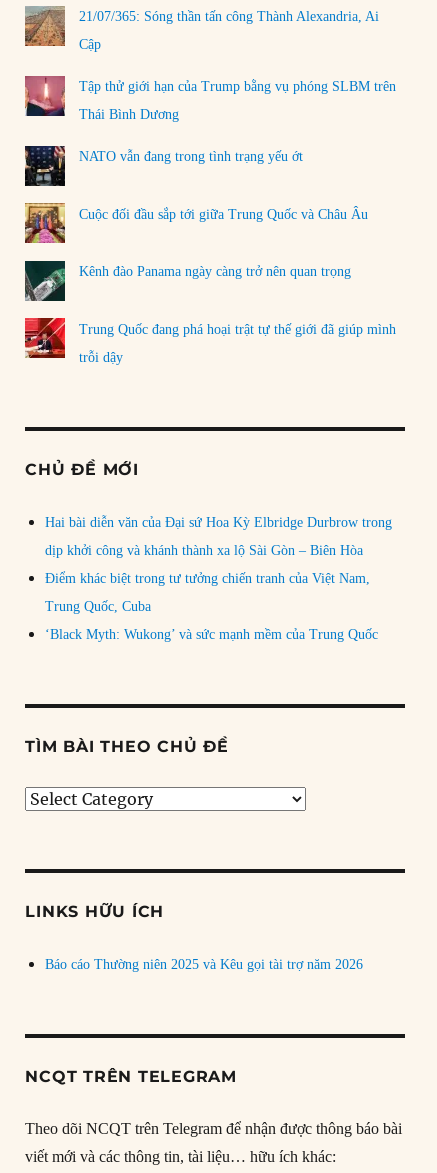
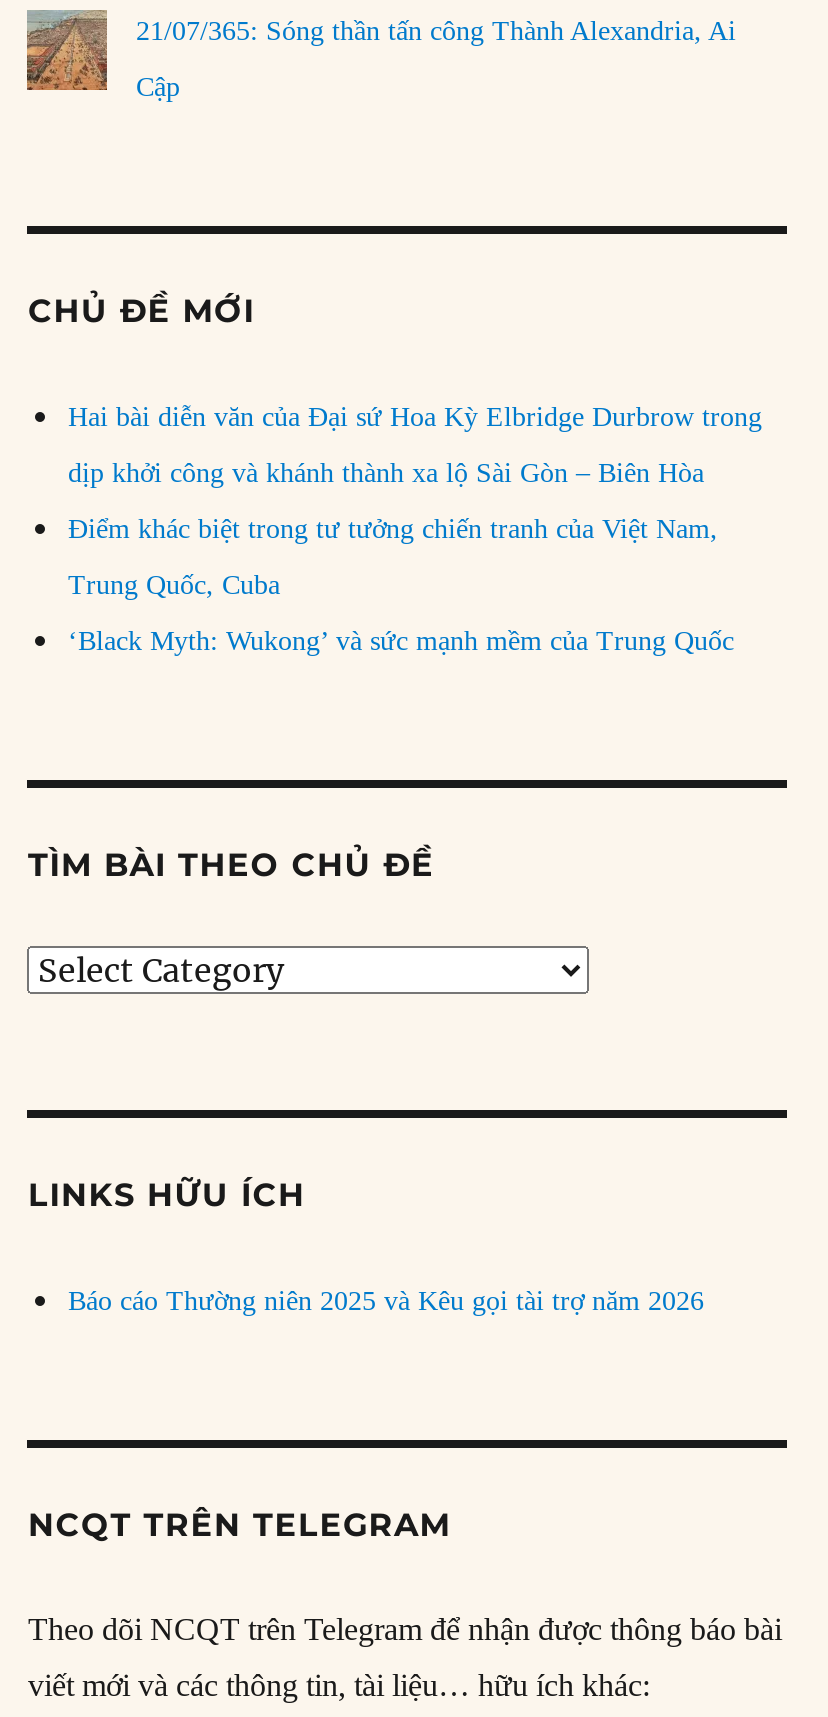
- [image]
- Tập thử giới hạn của Trump bằng vụ phóng SLBM trên
- Thái Bình Dương
- NATO vẫn đang trong tình trạng yếu ớt

- [image]
- Cuộc đối đầu sắp tới giữa Trung Quốc và Châu Âu

- [image]
- Kênh đào Panama ngày càng trở nên quan trọng

- [image]
- Trung Quốc đang phá hoại trật tự thế giới đã giúp mình
- trỗi dậy

- [image]
